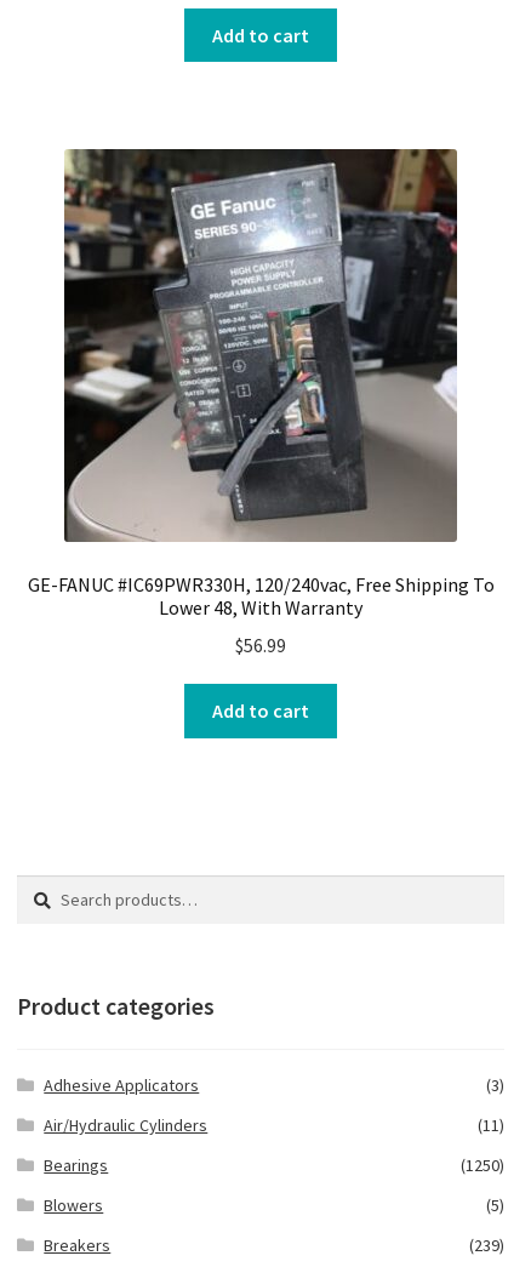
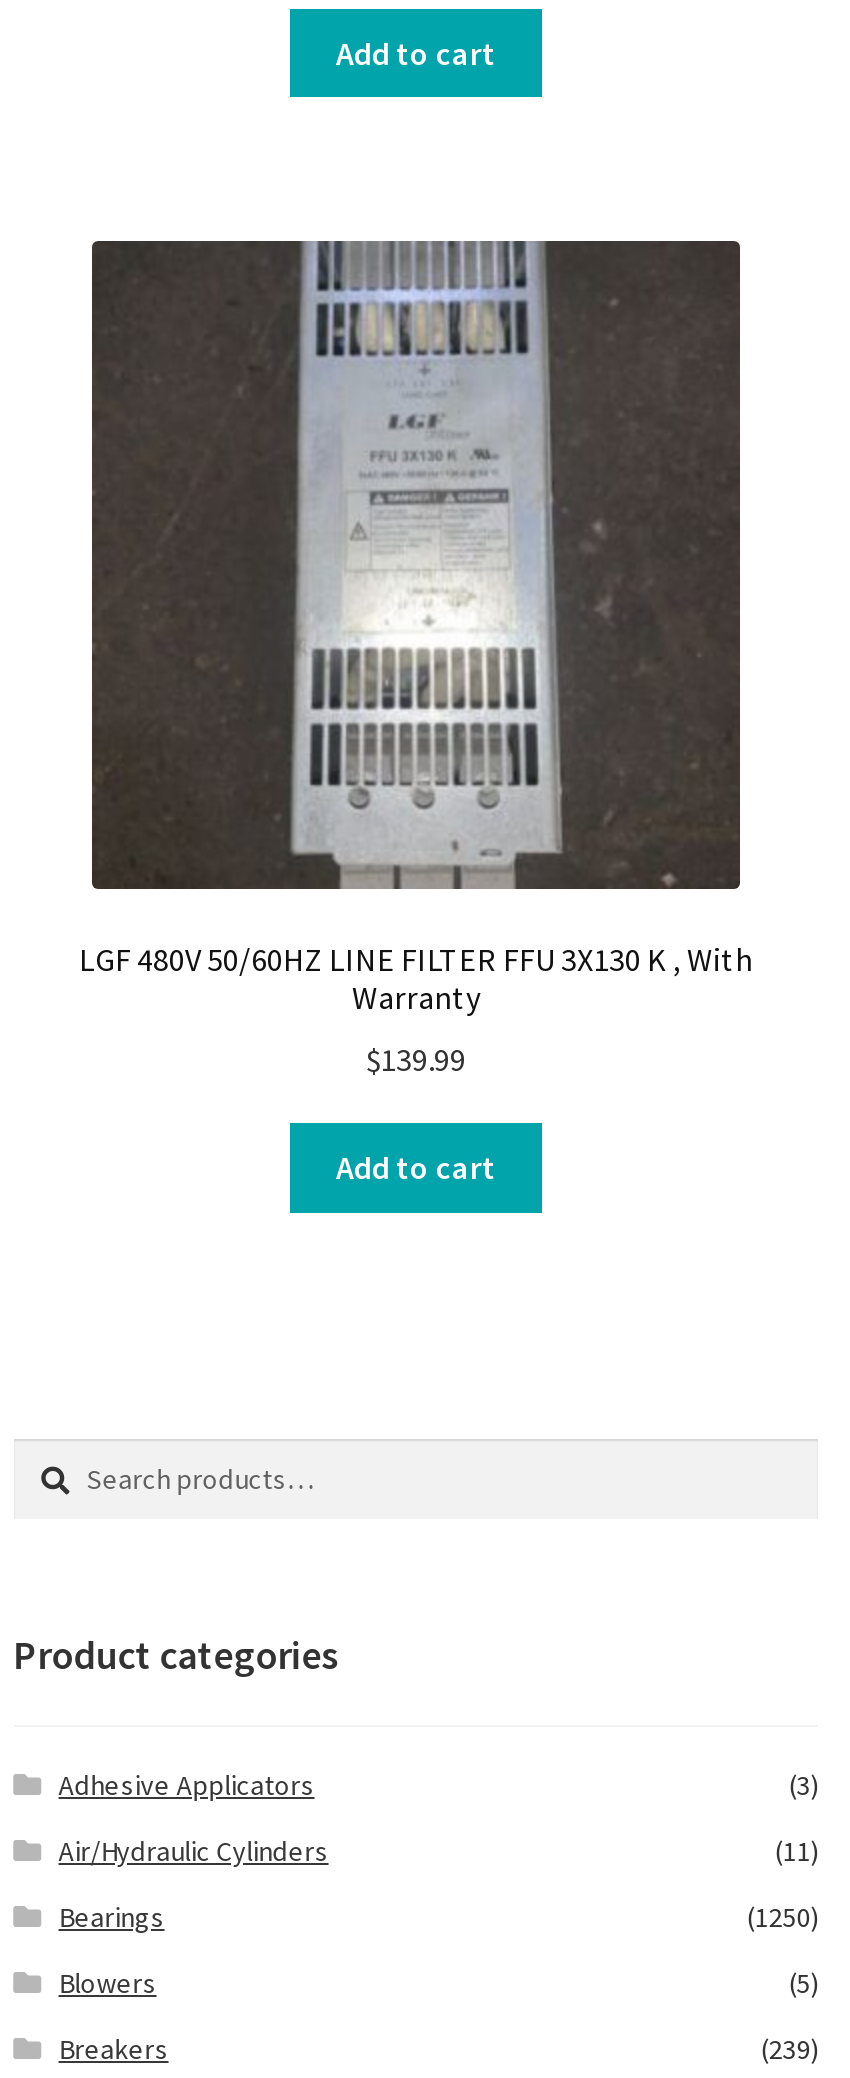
- [image]
- GE-FANUC #IC69PWR330H, 120/240vac, Free Shipping To
- Lower 48, With Warranty
+ [image]
+ LGF 480V 50/60HZ LINE FILTER FFU 3X130 K , With
+ Warranty

- $56.99
+ $139.99
